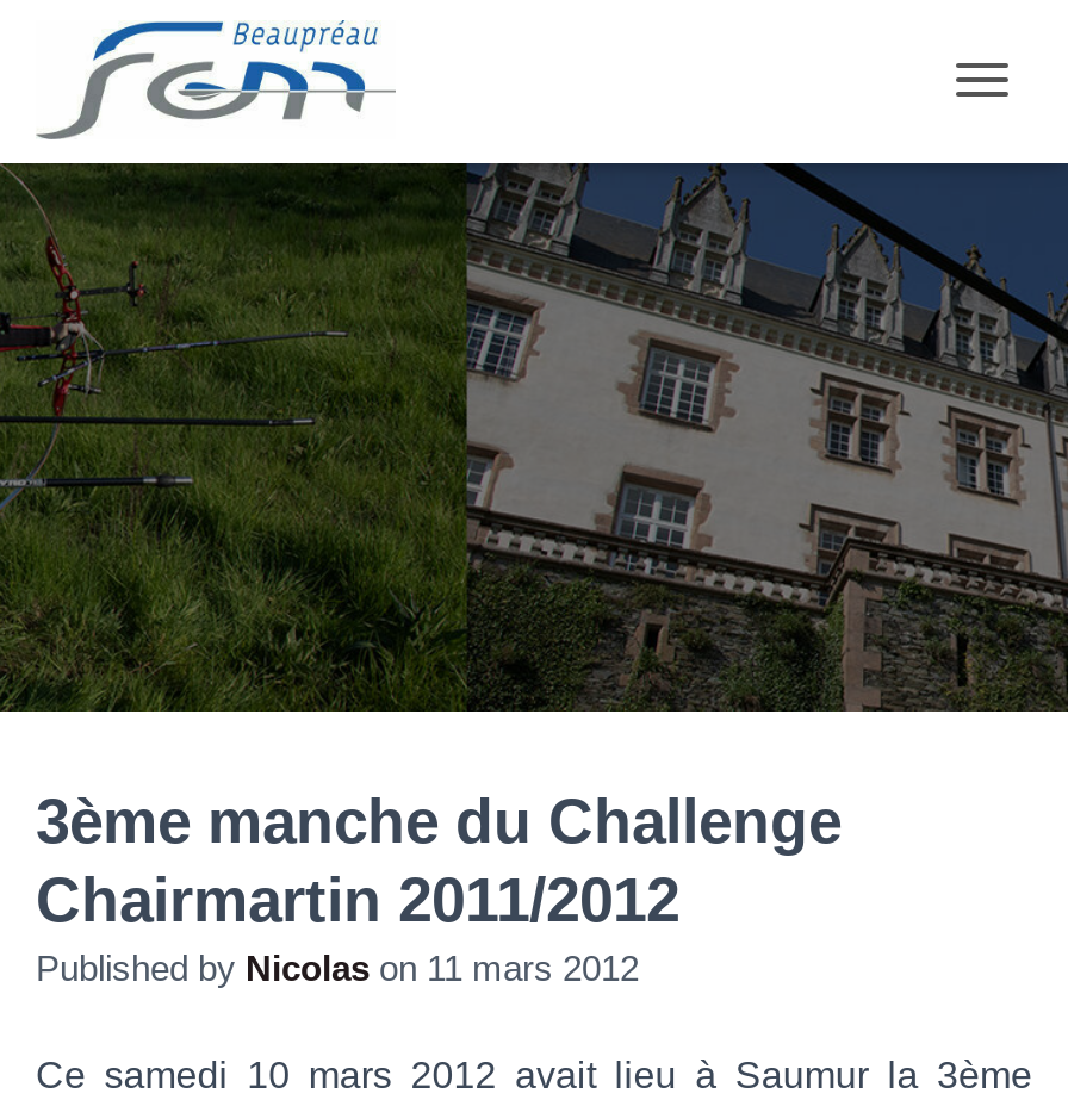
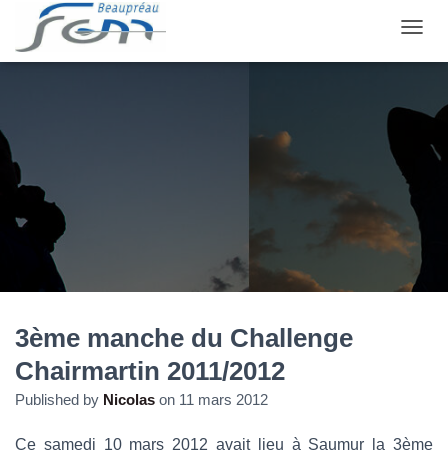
- [image]
+ [image]
